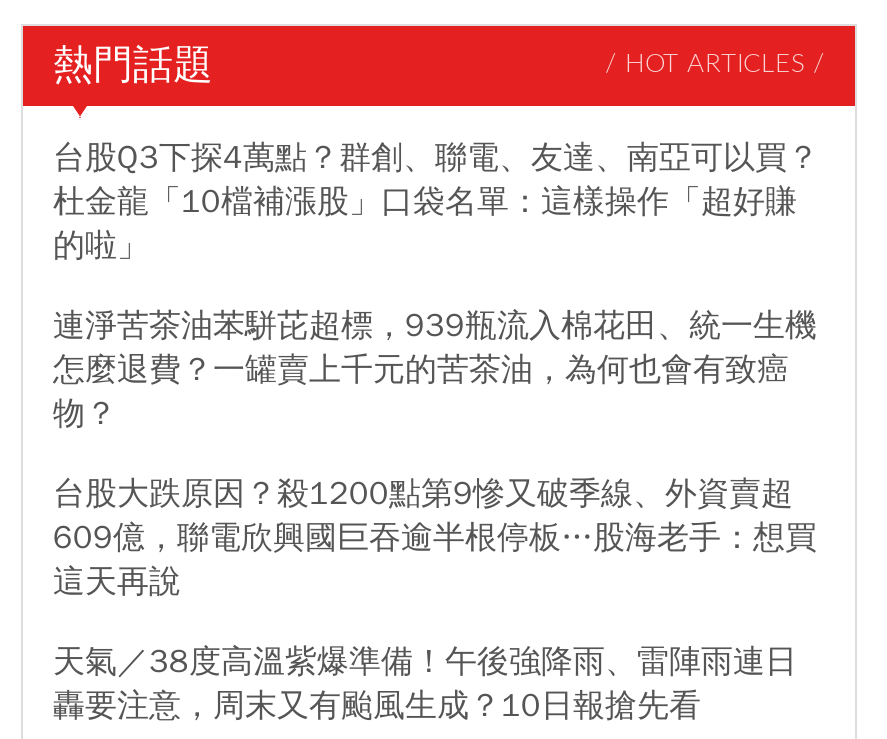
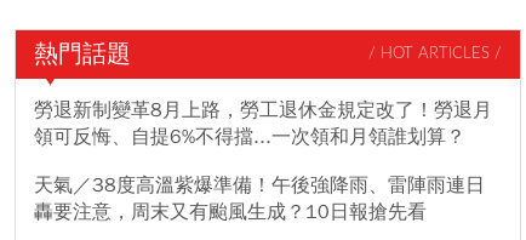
- 台股Q3下探4萬點？群創、聯電、友達、南亞可以買？
- 杜金龍「10檔補漲股」口袋名單：這樣操作「超好賺
- 的啦」
- 連淨苦茶油苯駢芘超標，939瓶流入棉花田、統一生機
- 怎麼退費？一罐賣上千元的苦茶油，為何也會有致癌
- 物？
- 台股大跌原因？殺1200點第9慘又破季線、外資賣超
- 609億，聯電欣興國巨吞逾半根停板…股海老手：想買
- 這天再說
+ 勞退新制變革8月上路，勞工退休金規定改了！勞退月
+ 領可反悔、自提6%不得擋...一次領和月領誰划算？
